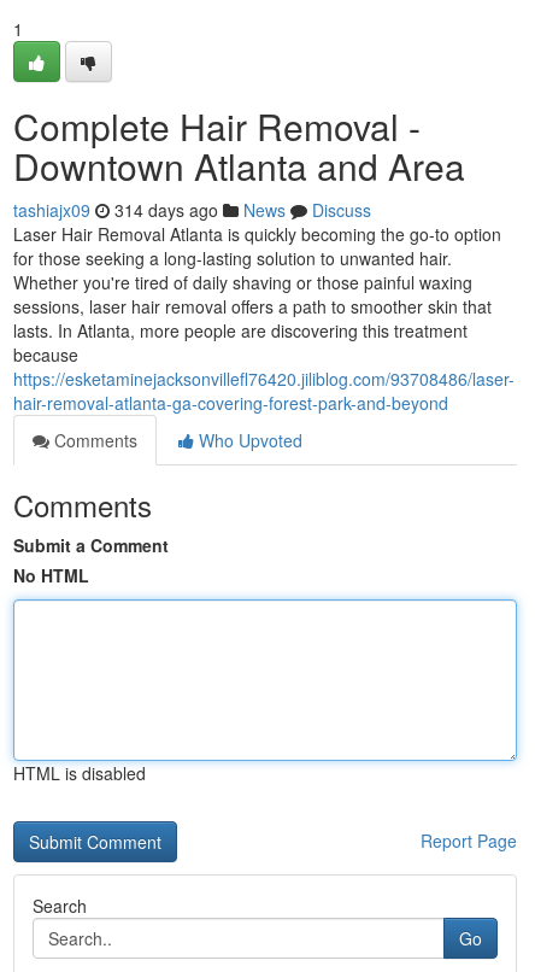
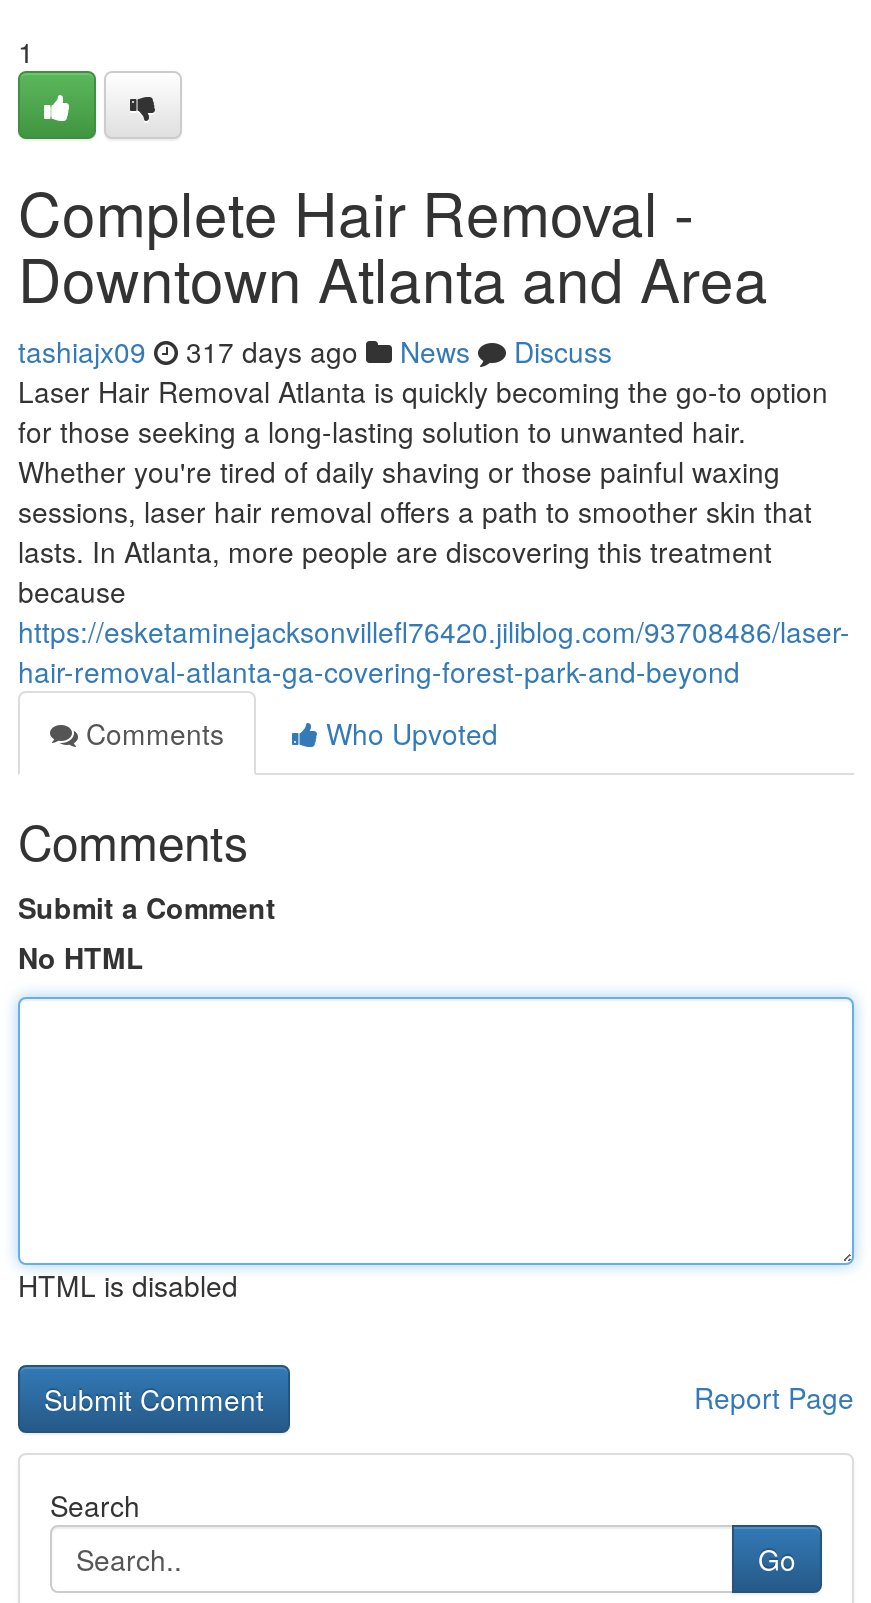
- tashiajx09 314 days ago News Discuss
+ tashiajx09 317 days ago News Discuss
